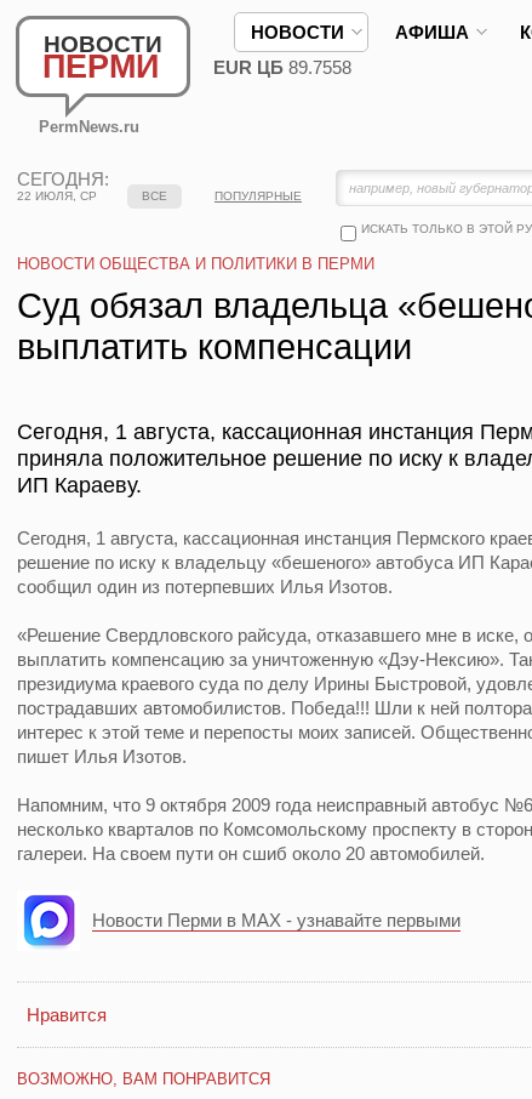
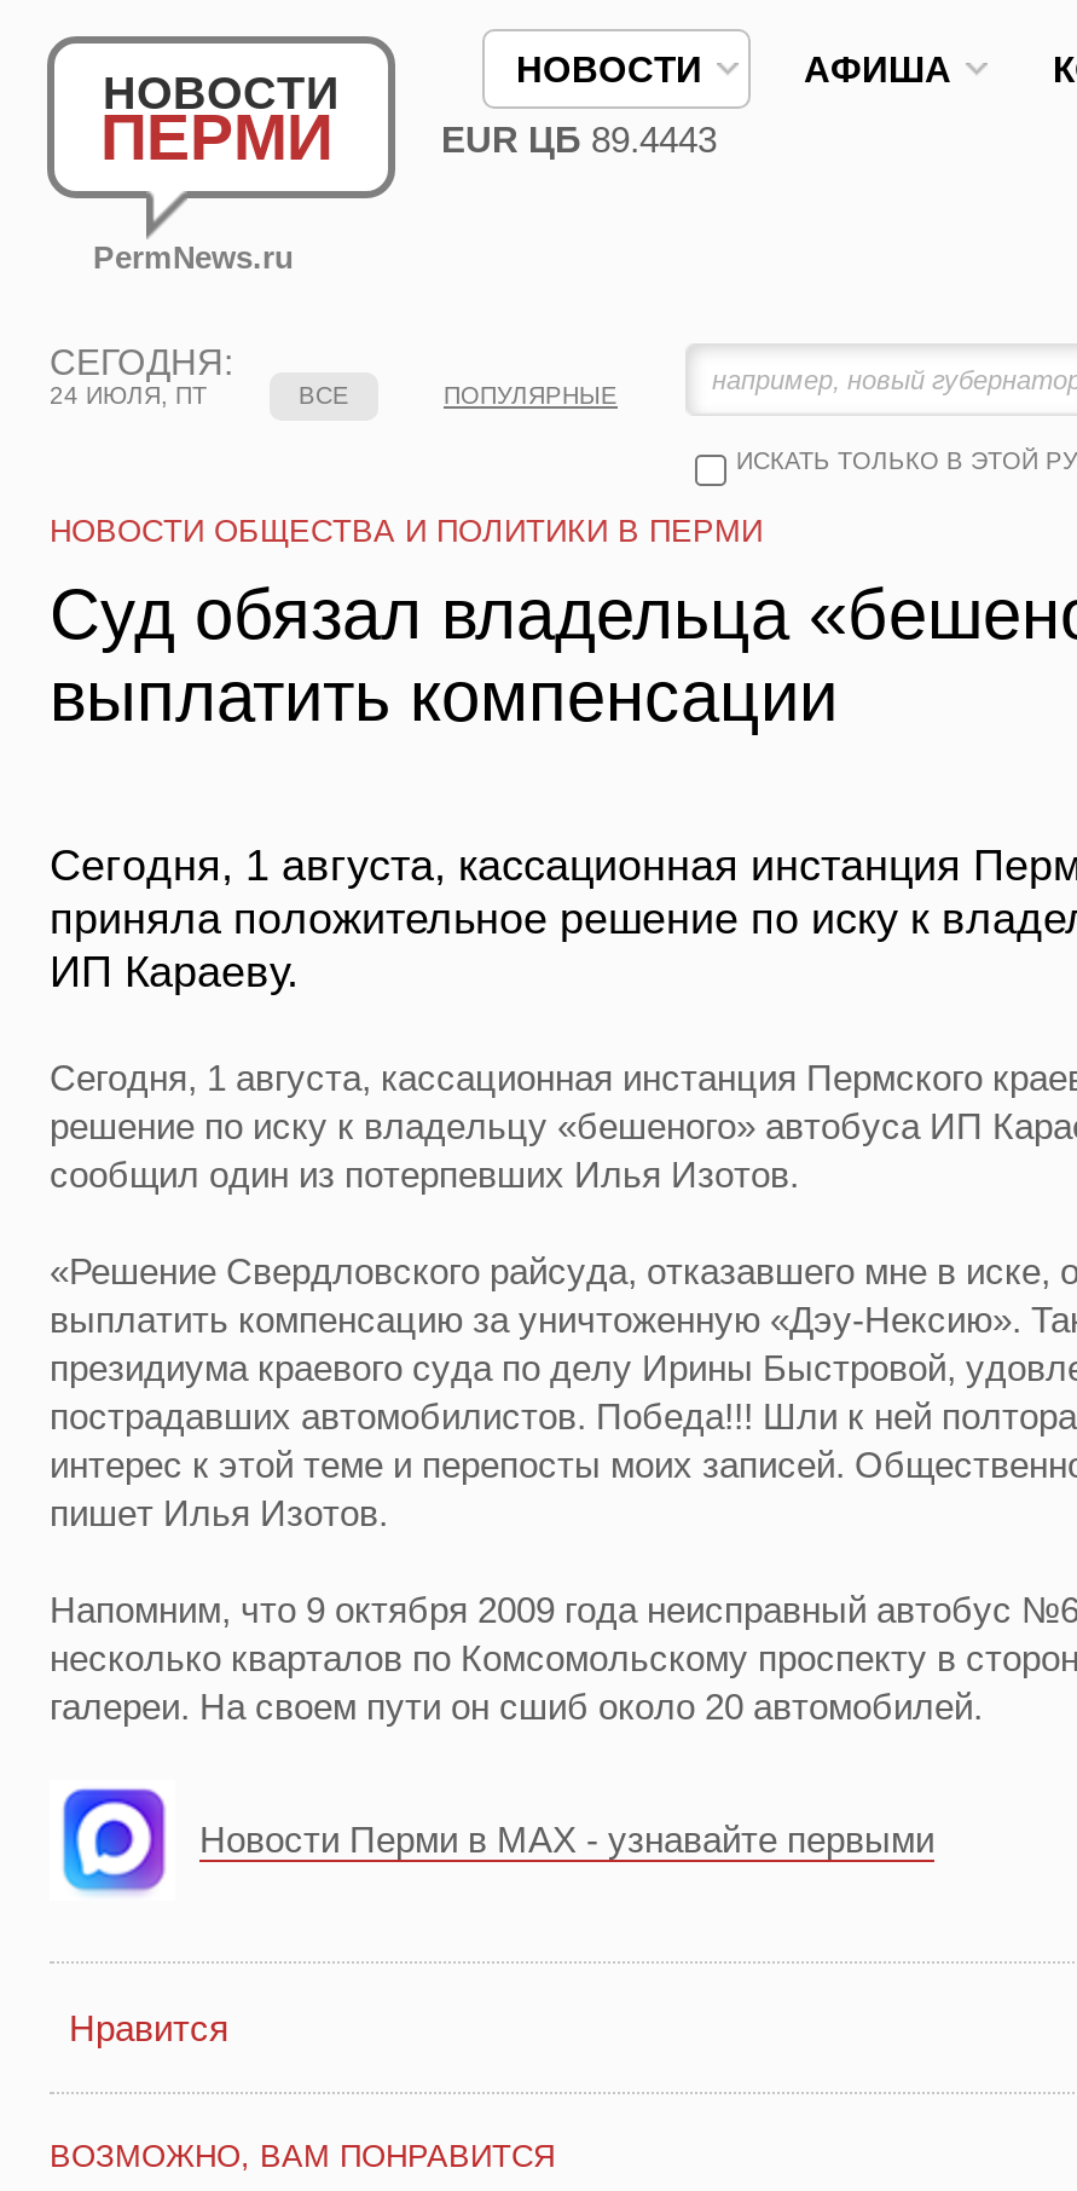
- EUR ЦБ 89.7558
+ EUR ЦБ 89.4443

- 22 ИЮЛЯ, СР
+ 24 ИЮЛЯ, ПТ
